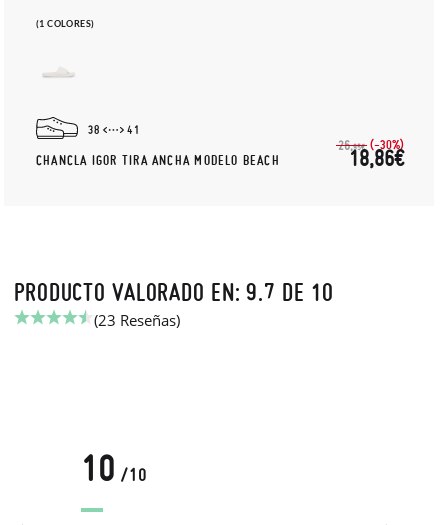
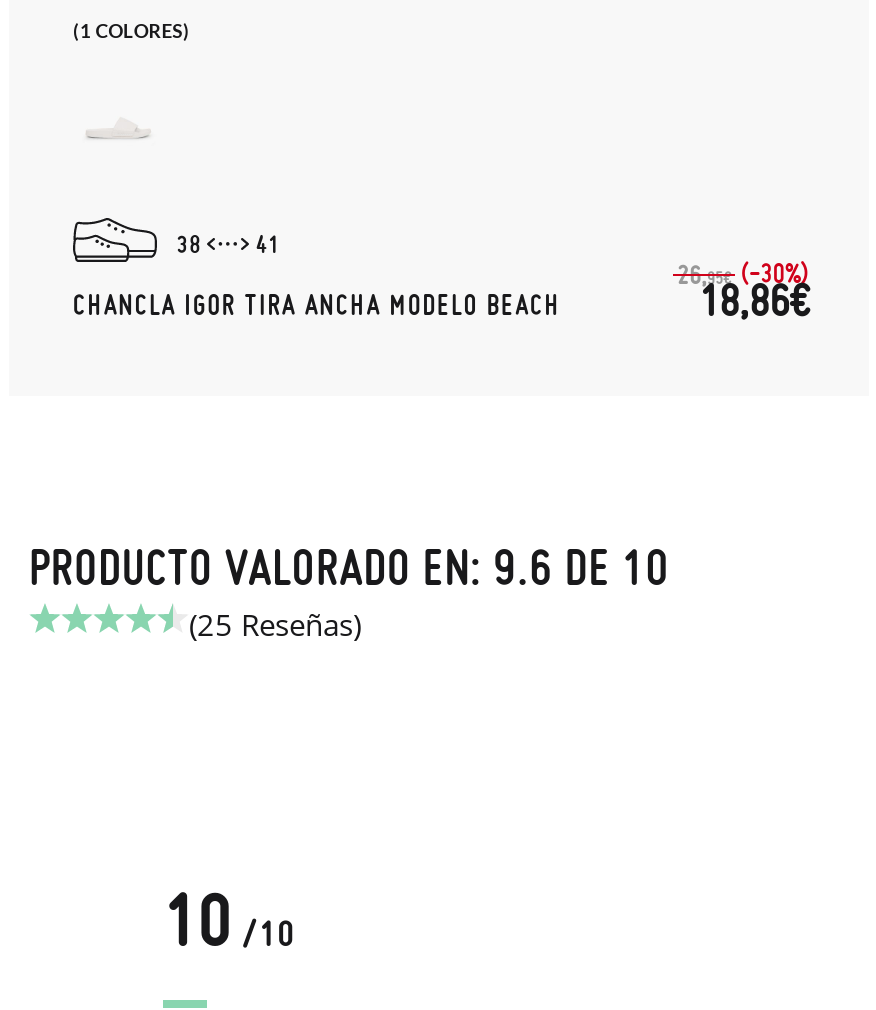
- PRODUCTO VALORADO EN: 9.7 DE 10
+ PRODUCTO VALORADO EN: 9.6 DE 10

- (23 Reseñas)
+ (25 Reseñas)
